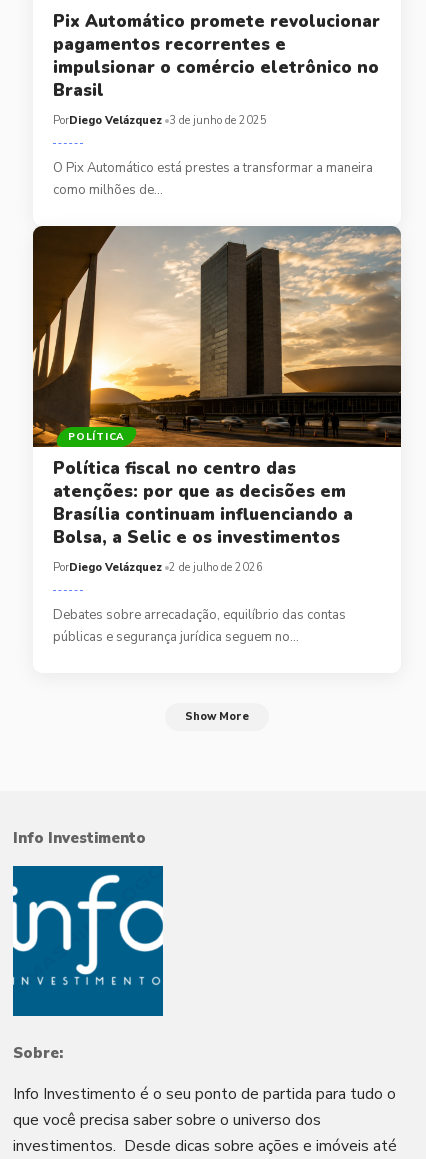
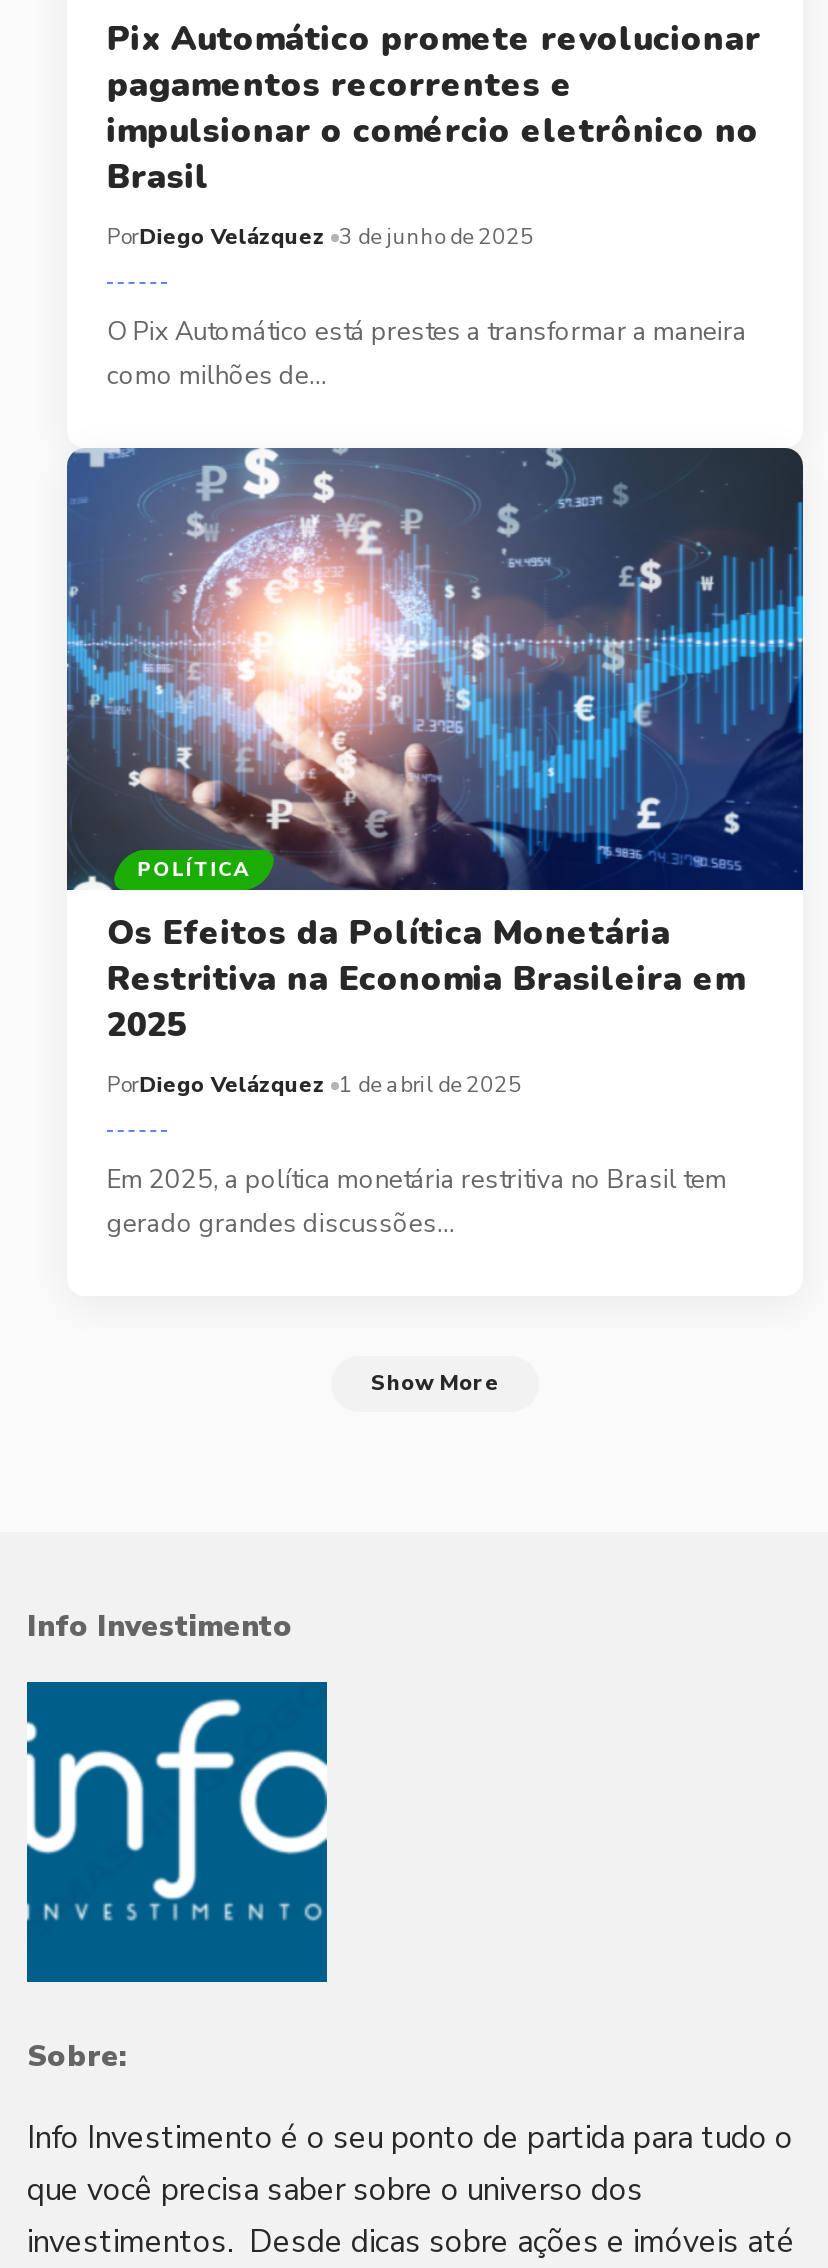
- [image]
- Política fiscal no centro das
- atenções: por que as decisões em
- Brasília continuam influenciando a
- Bolsa, a Selic e os investimentos
+ [image]
+ Os Efeitos da Política Monetária
+ Restritiva na Economia Brasileira em
+ 2025

- PorDiego Velázquez 2 de julho de 2026
+ PorDiego Velázquez 1 de abril de 2025

- Debates sobre arrecadação, equilíbrio das contas
- públicas e segurança jurídica seguem no…
+ Em 2025, a política monetária restritiva no Brasil tem
+ gerado grandes discussões…
